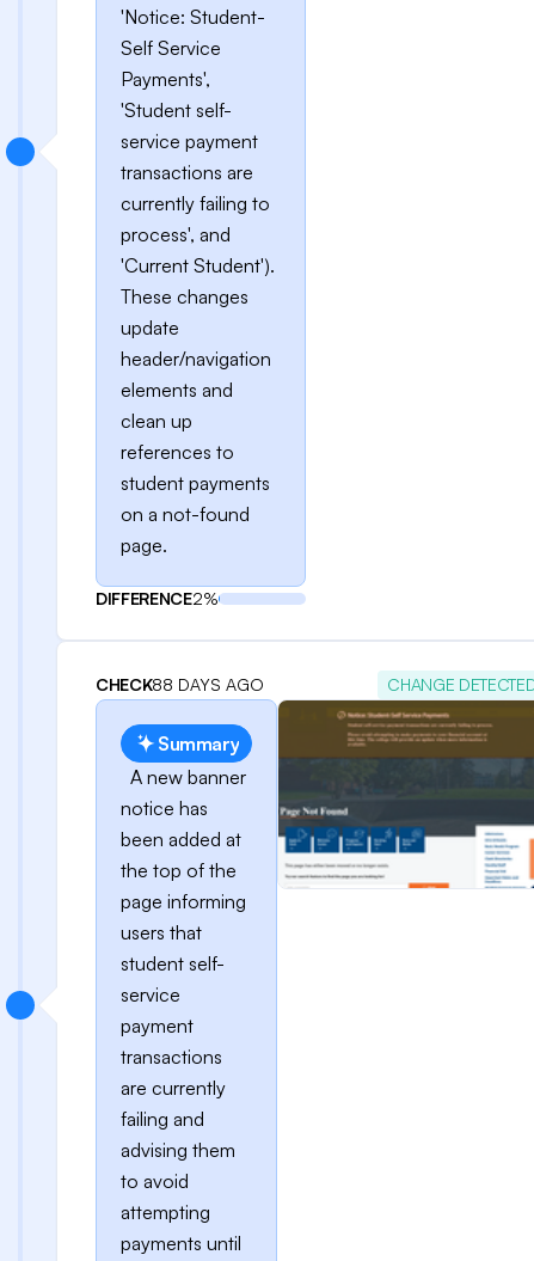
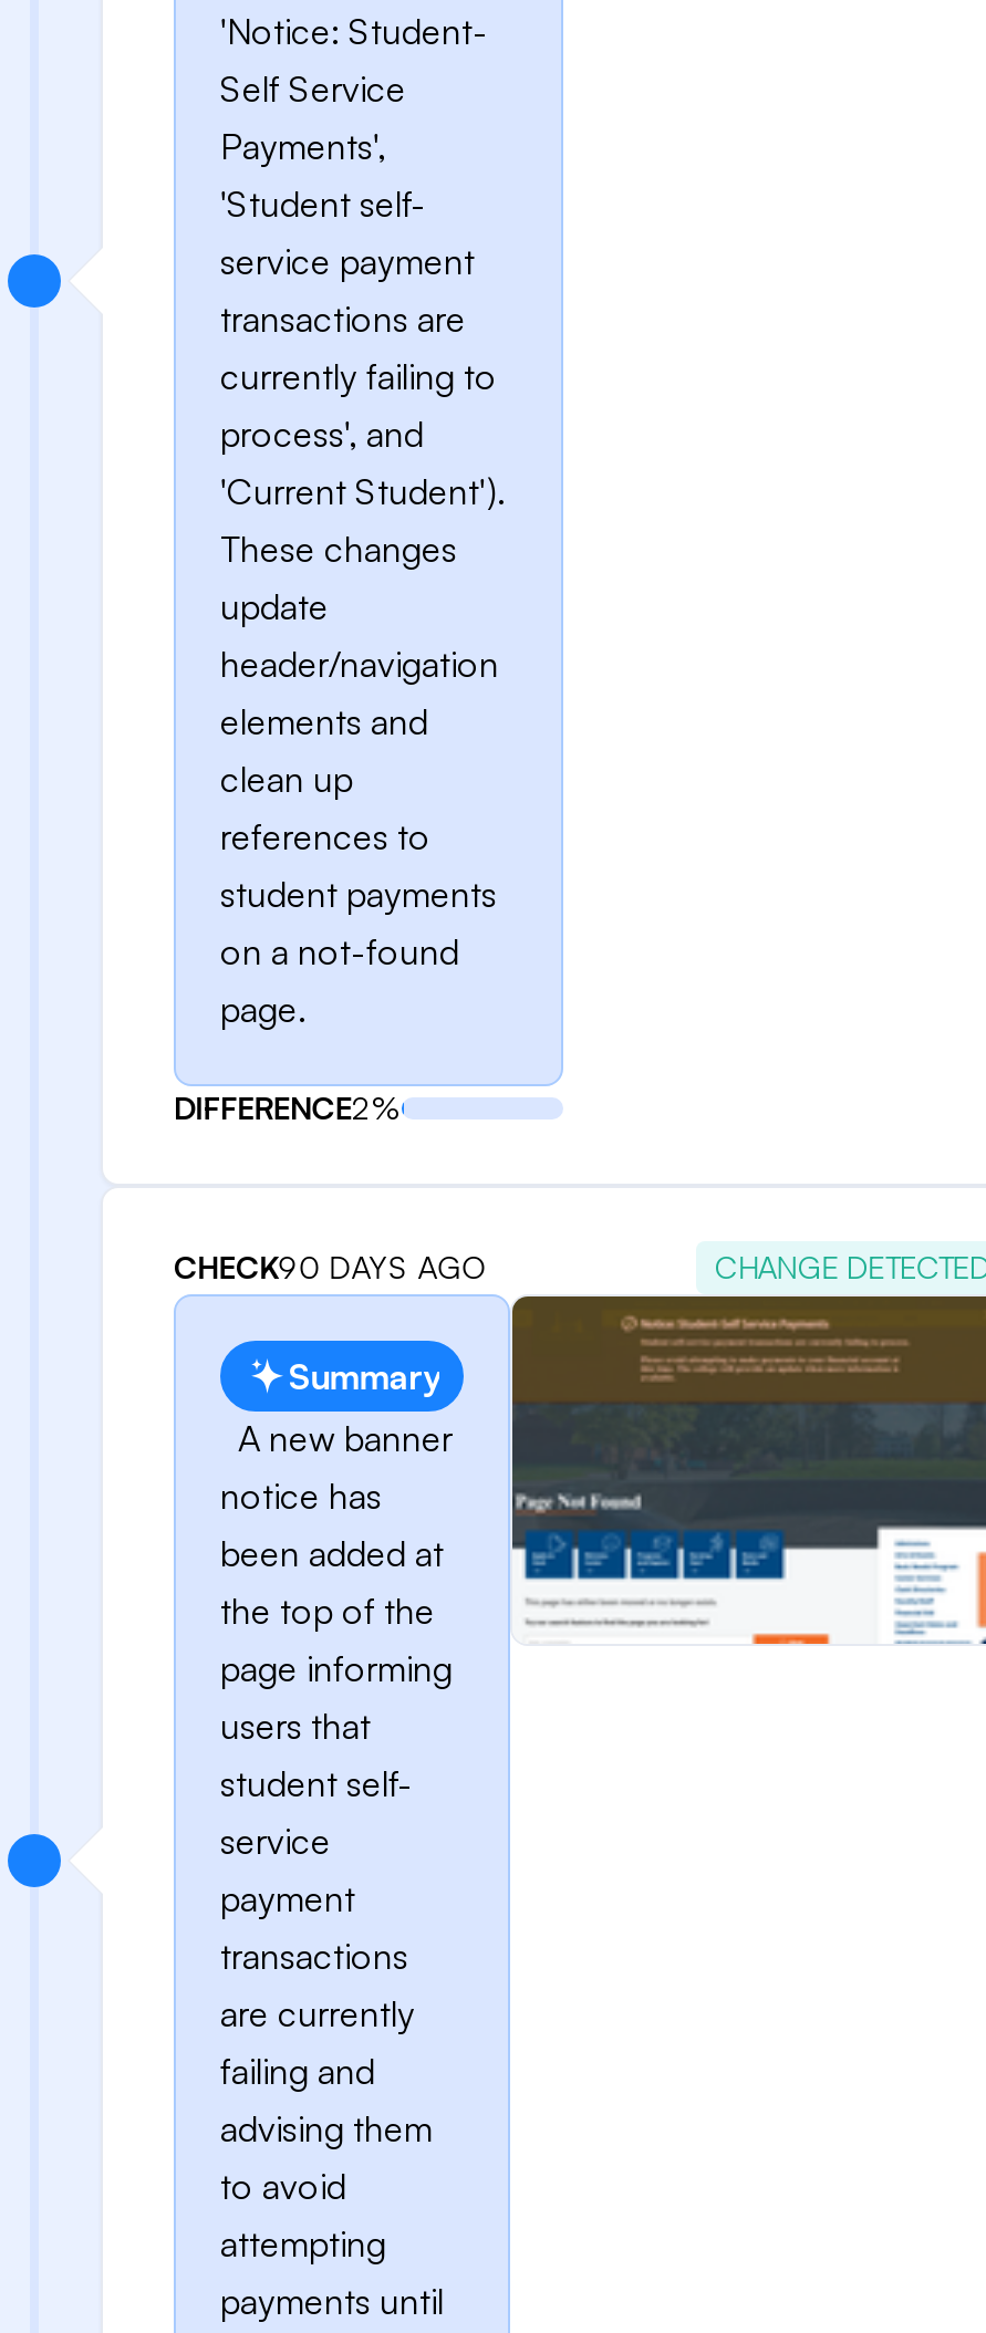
- CHECK88 DAYS AGO
+ CHECK90 DAYS AGO
